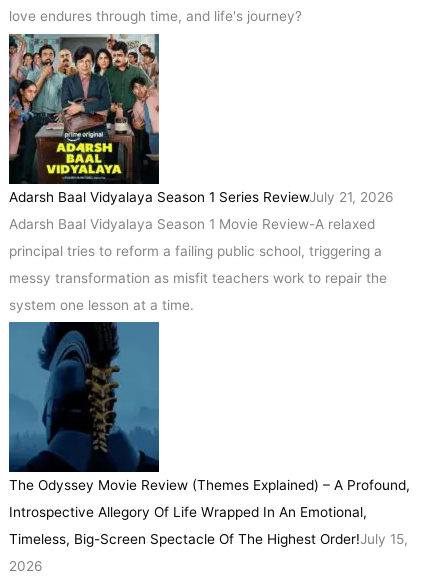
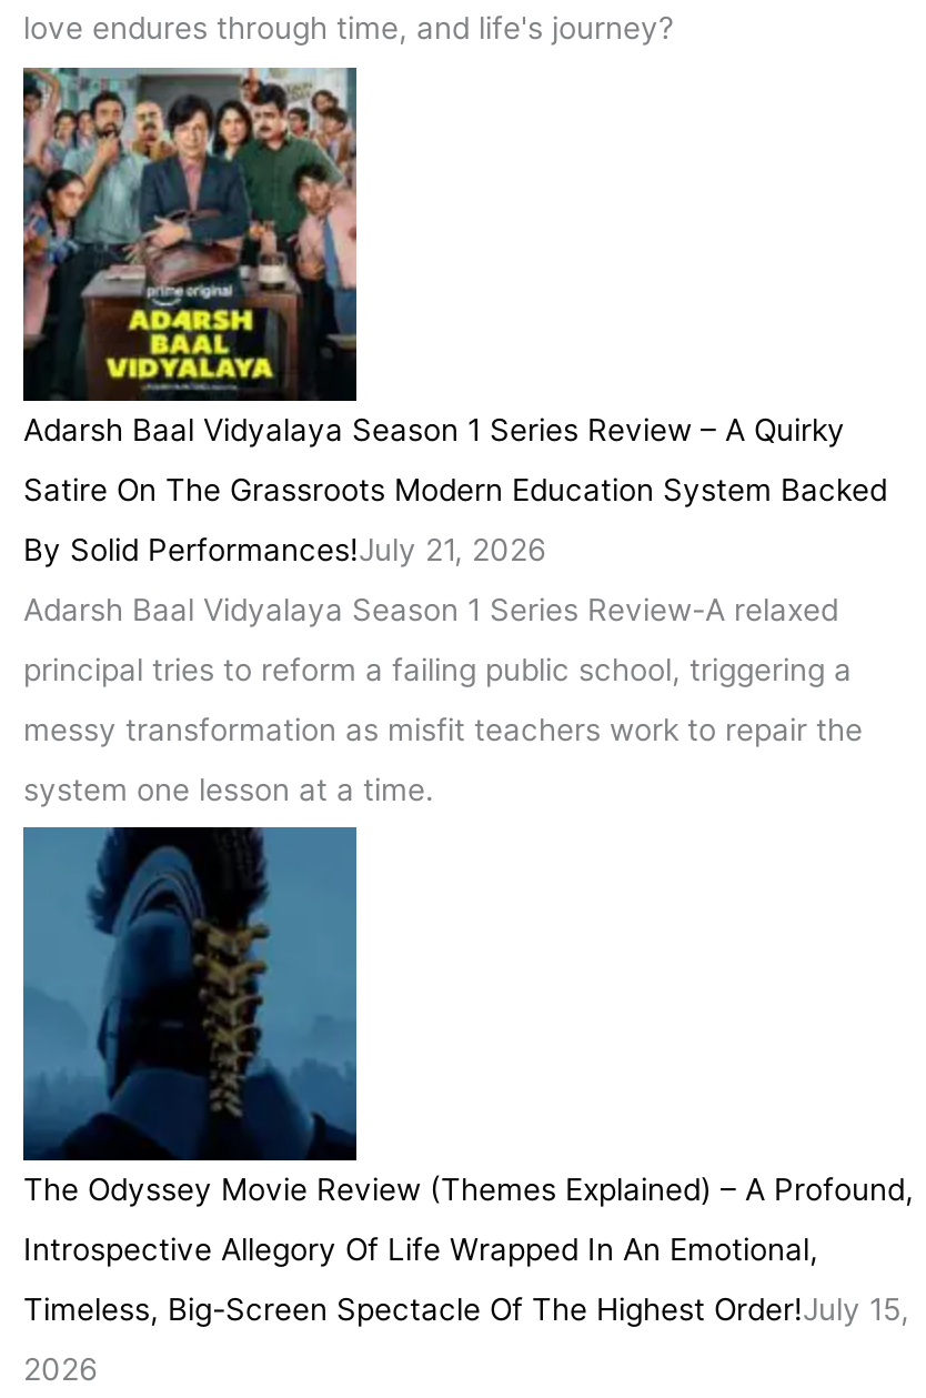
- Adarsh Baal Vidyalaya Season 1 Series Review July 21, 2026
- Adarsh Baal Vidyalaya Season 1 Movie Review-A relaxed
+ Adarsh Baal Vidyalaya Season 1 Series Review – A Quirky
+ Satire On The Grassroots Modern Education System Backed
+ By Solid Performances!July 21, 2026
+ Adarsh Baal Vidyalaya Season 1 Series Review-A relaxed
